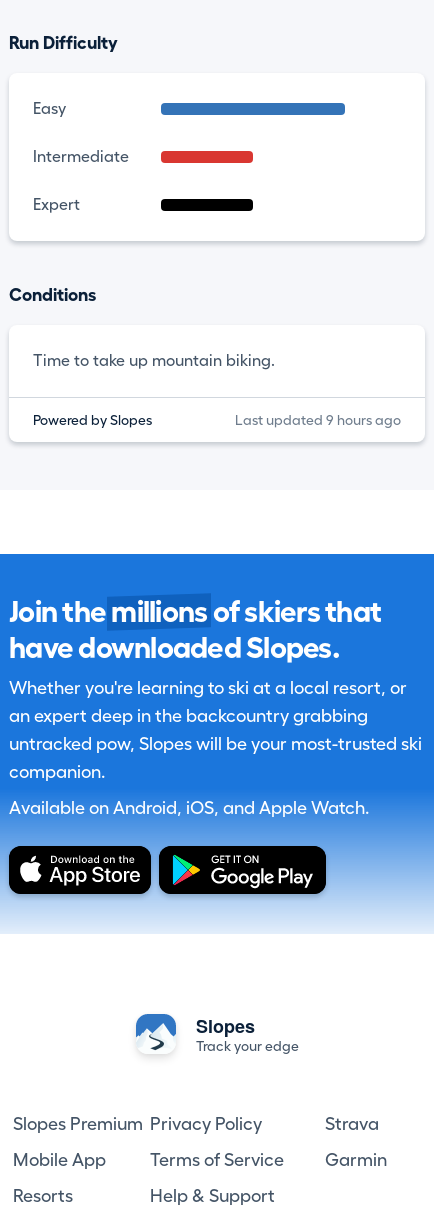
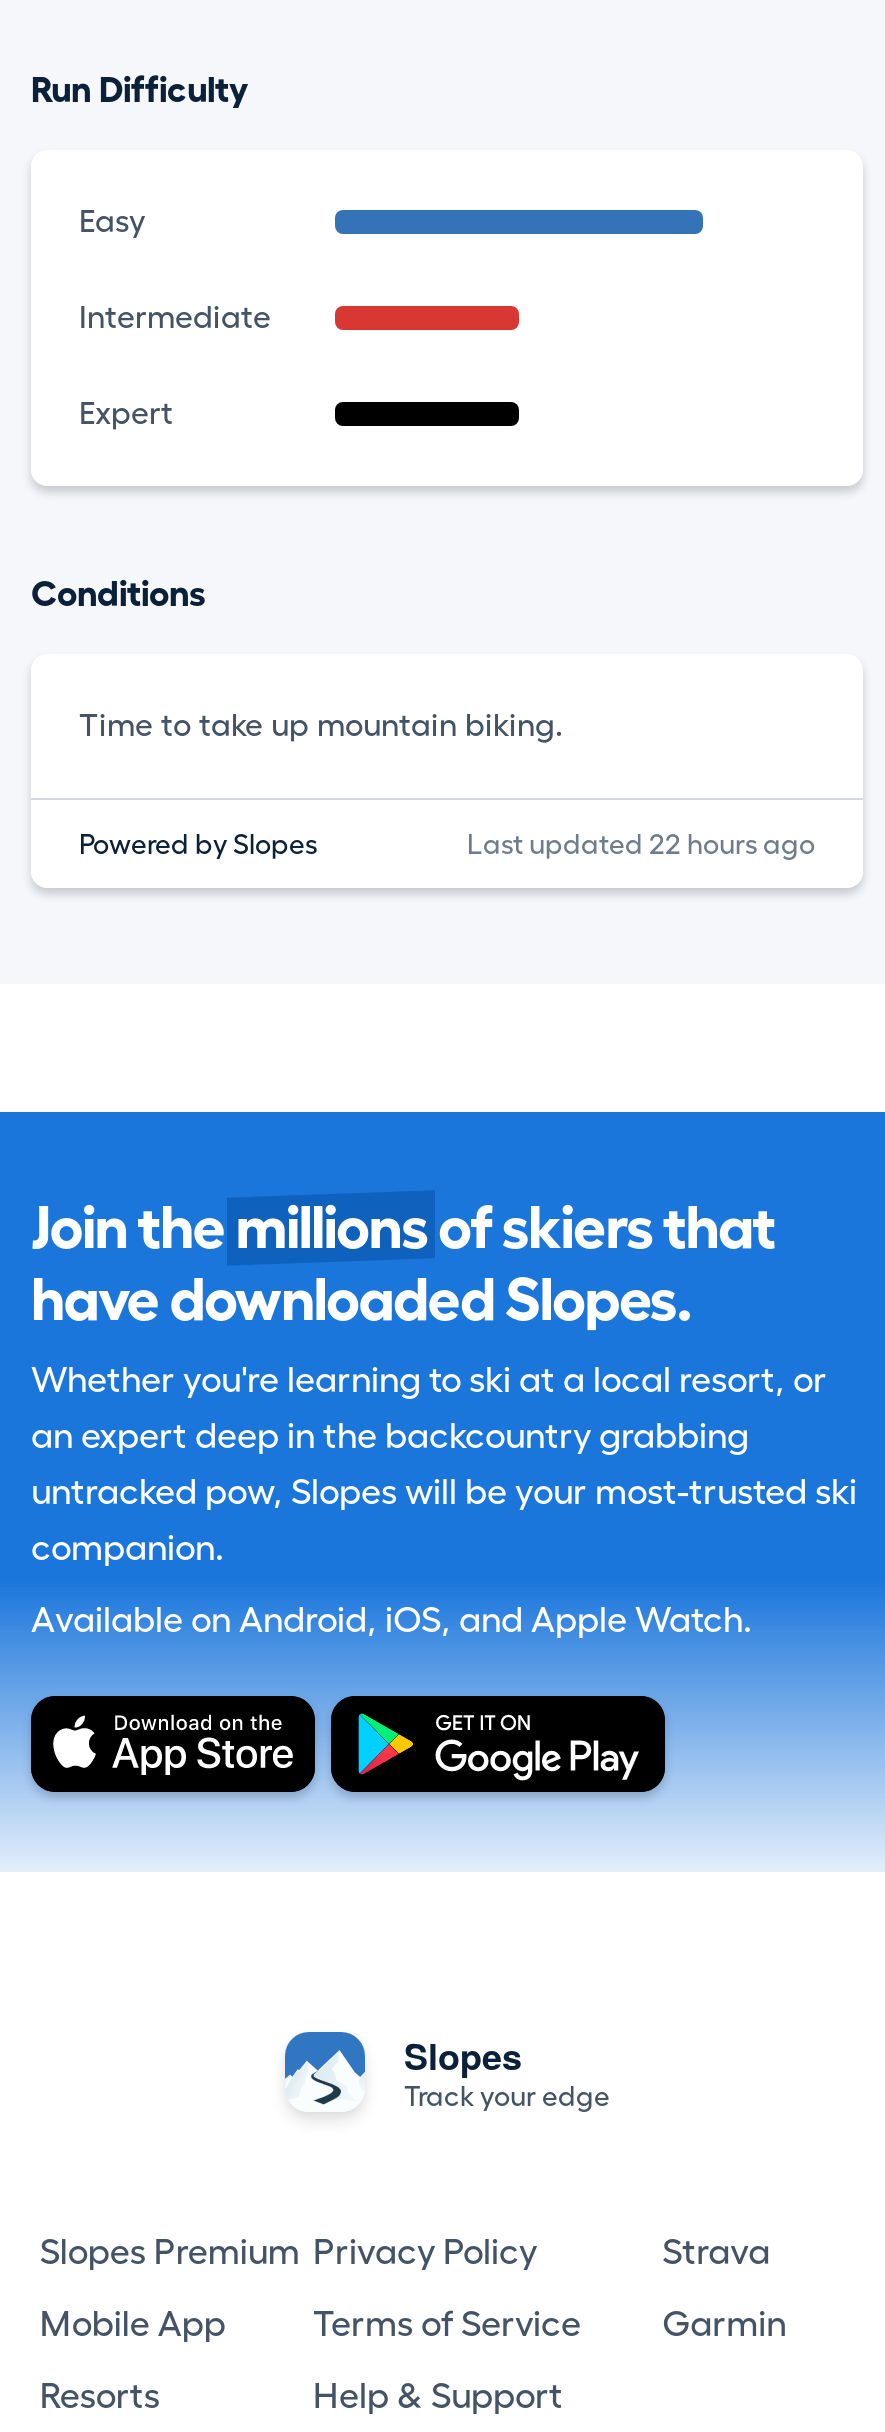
- Last updated 9 hours ago
+ Last updated 22 hours ago
